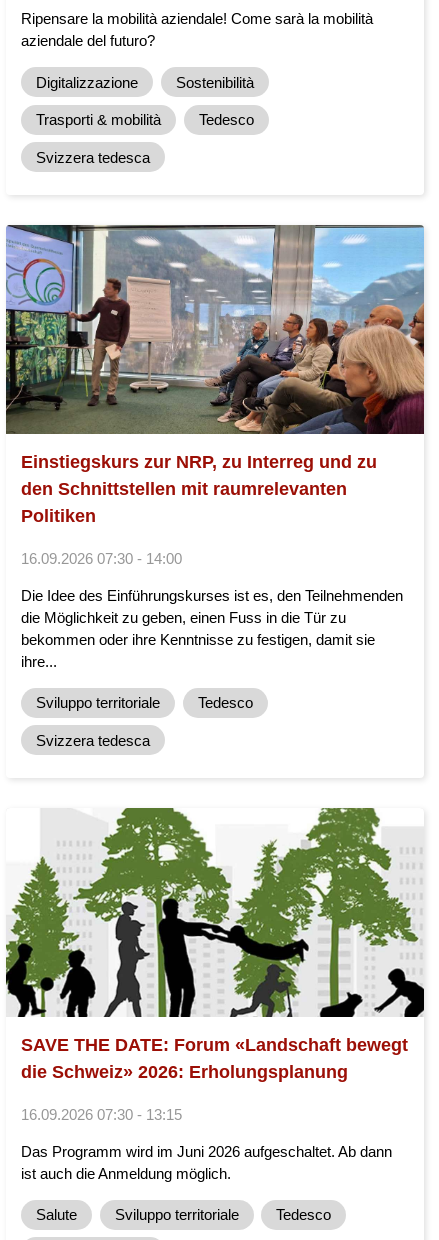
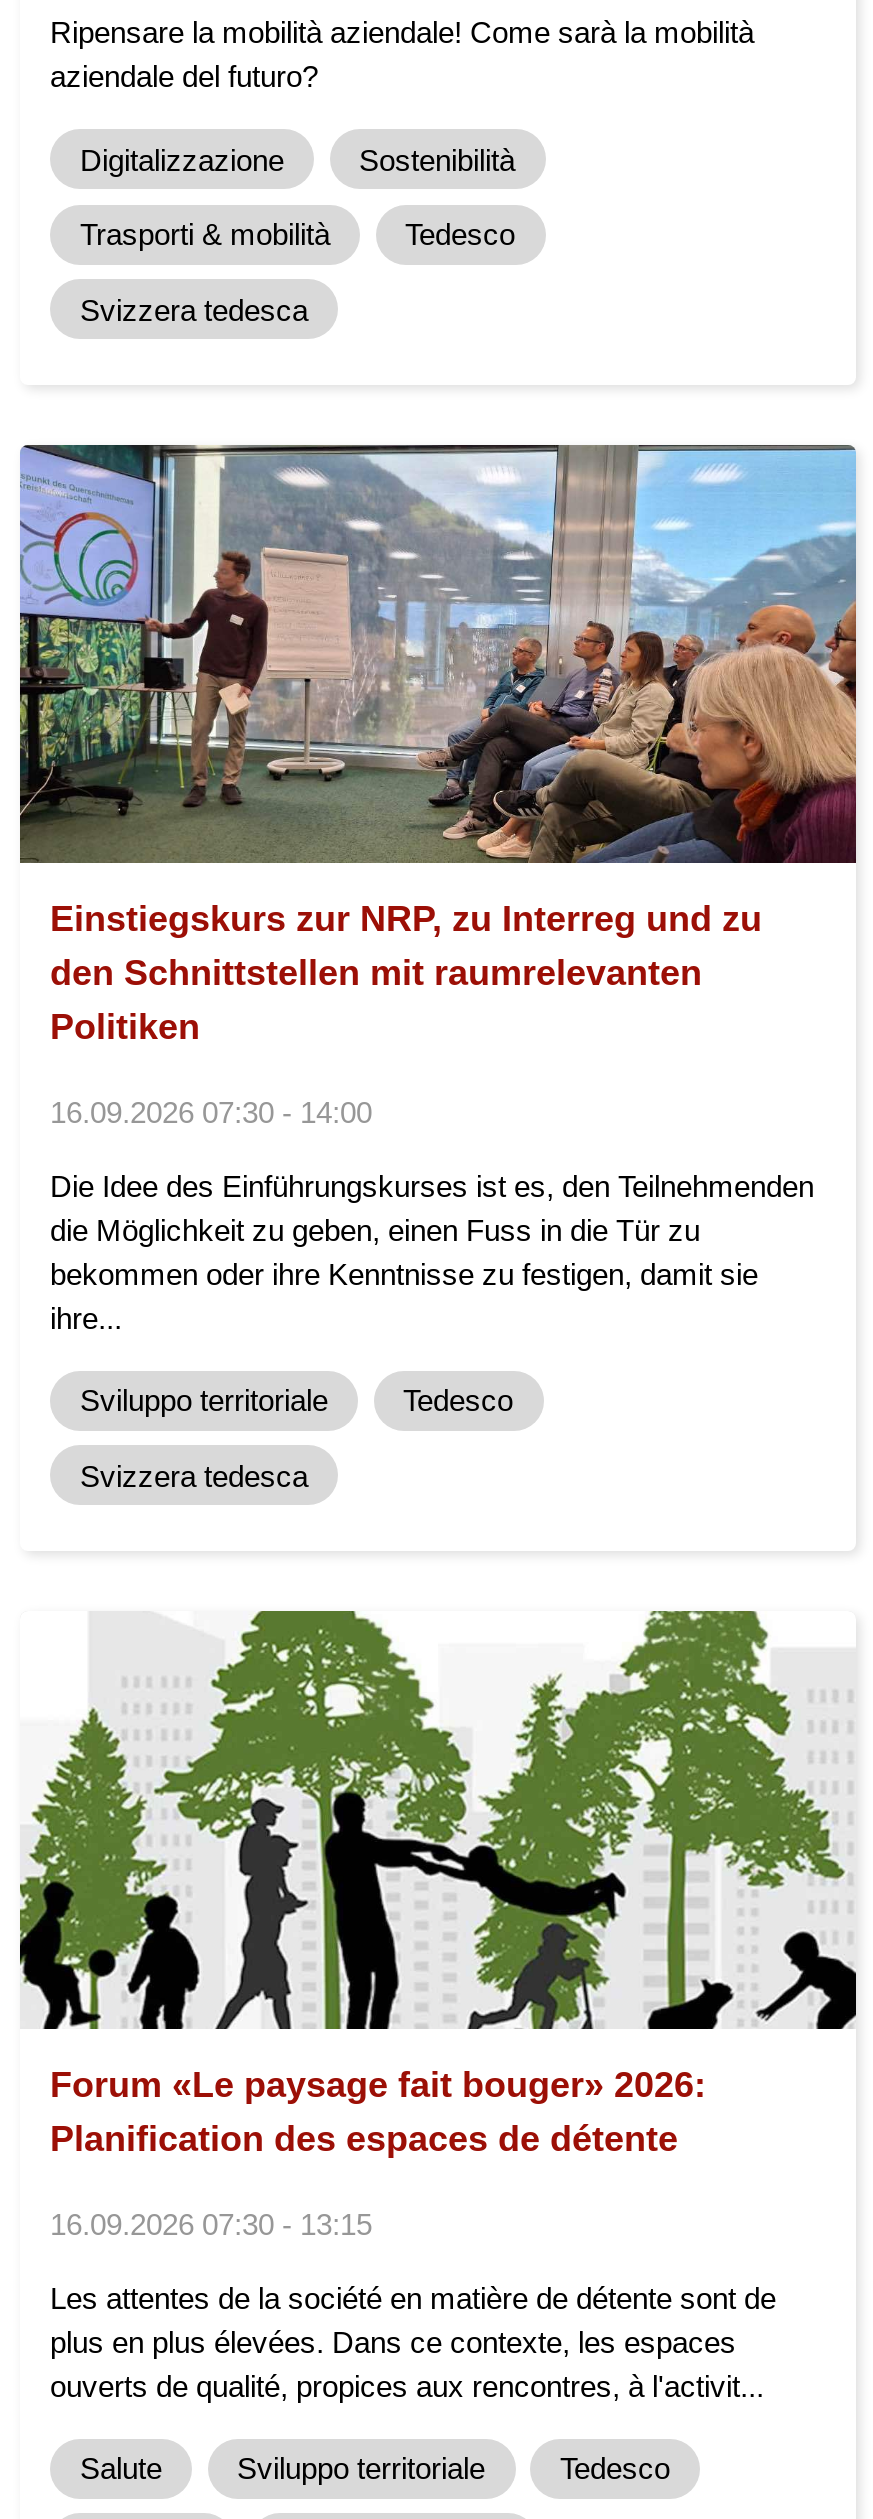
- SAVE THE DATE: Forum «Landschaft bewegt
- die Schweiz» 2026: Erholungsplanung
+ Forum «Le paysage fait bouger» 2026:
+ Planification des espaces de détente

- Das Programm wird im Juni 2026 aufgeschaltet. Ab dann
- ist auch die Anmeldung möglich.
+ Les attentes de la société en matière de détente sont de
+ plus en plus élevées. Dans ce contexte, les espaces
+ ouverts de qualité, propices aux rencontres, à l'activit...
